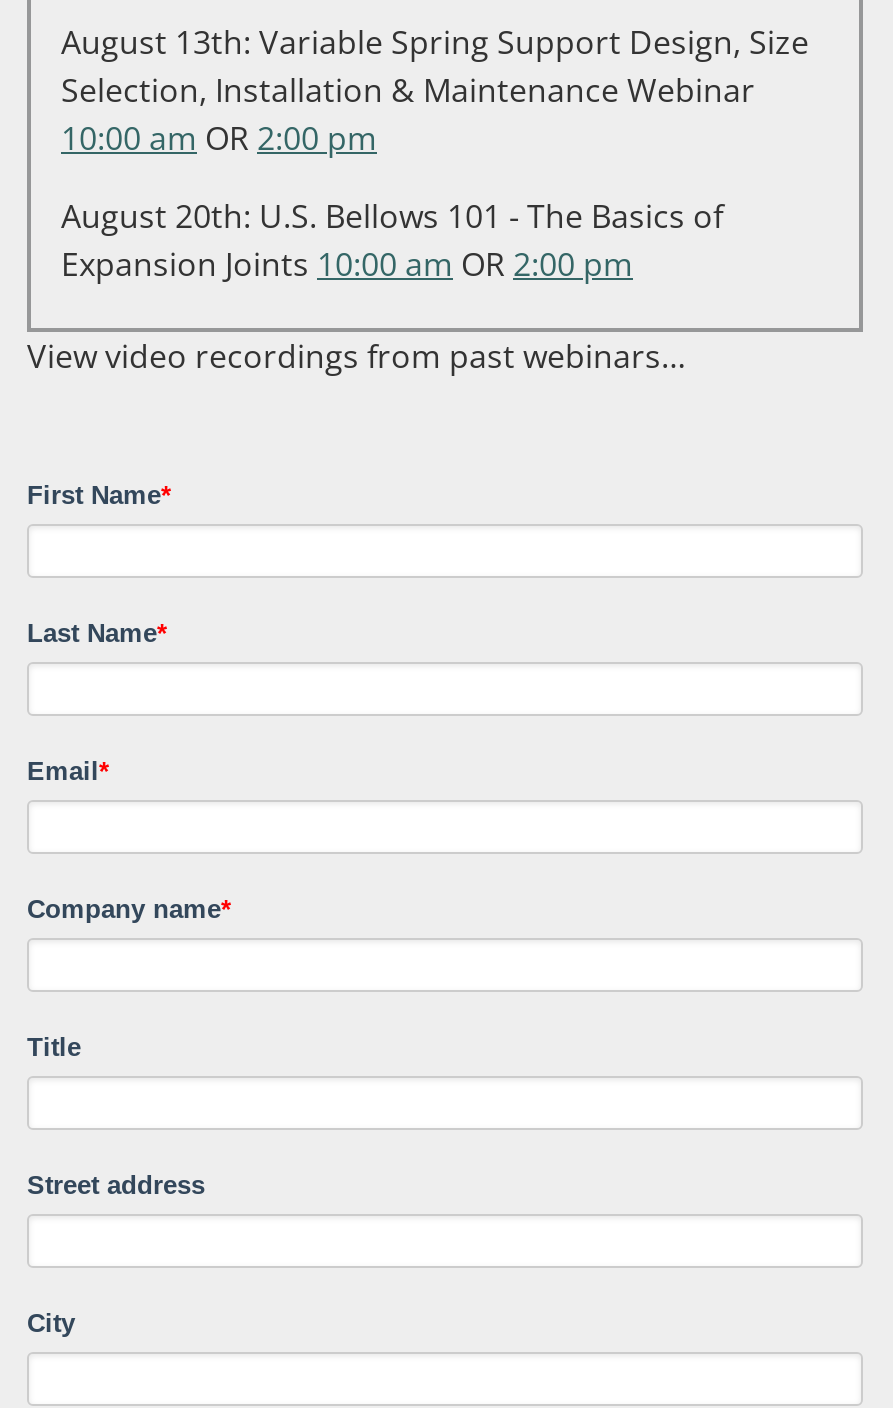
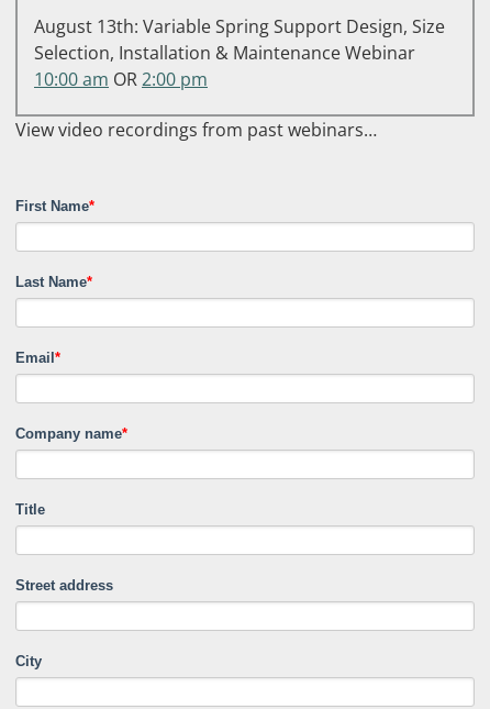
- August 20th: U.S. Bellows 101 - The Basics of
- Expansion Joints 10:00 am OR 2:00 pm
